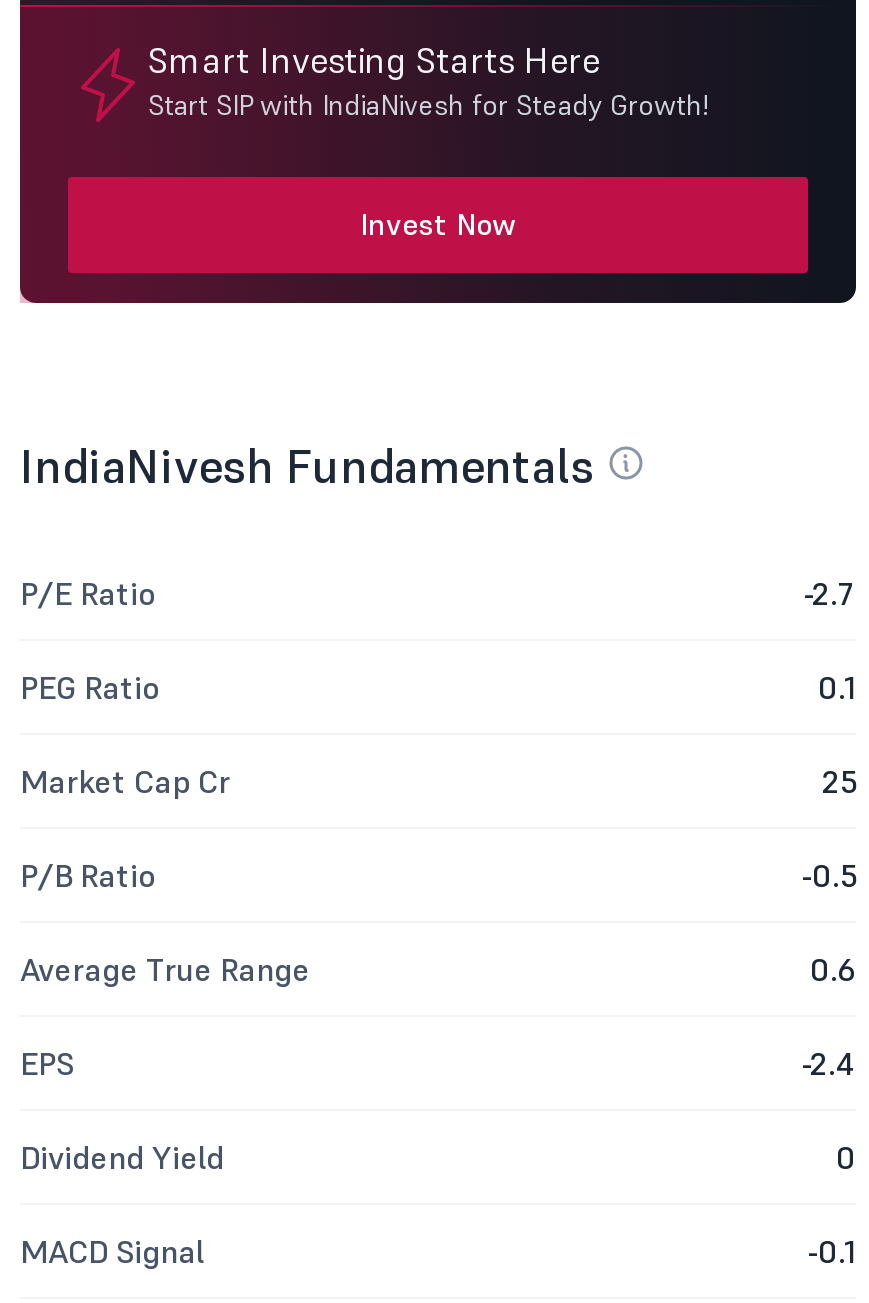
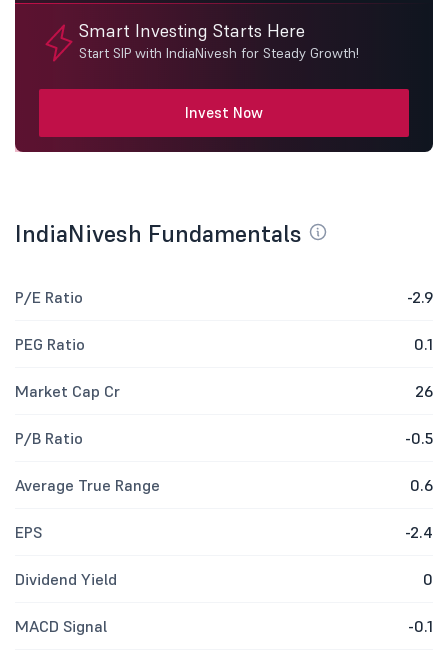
- -2.7
+ -2.9

- 25
+ 26
